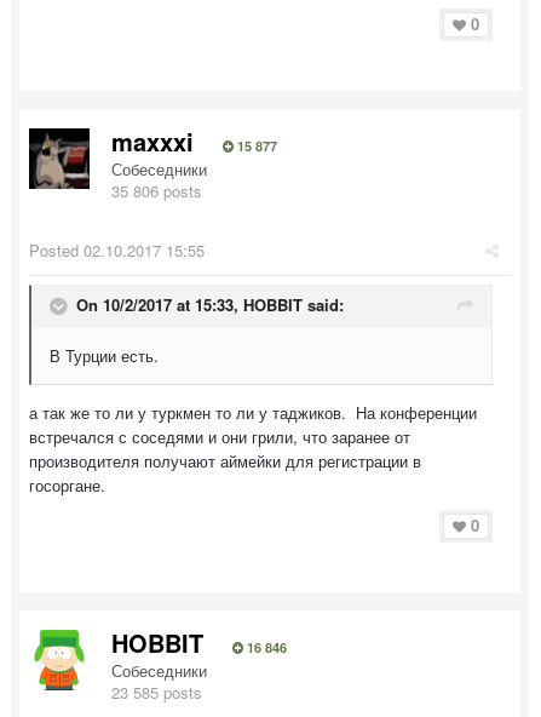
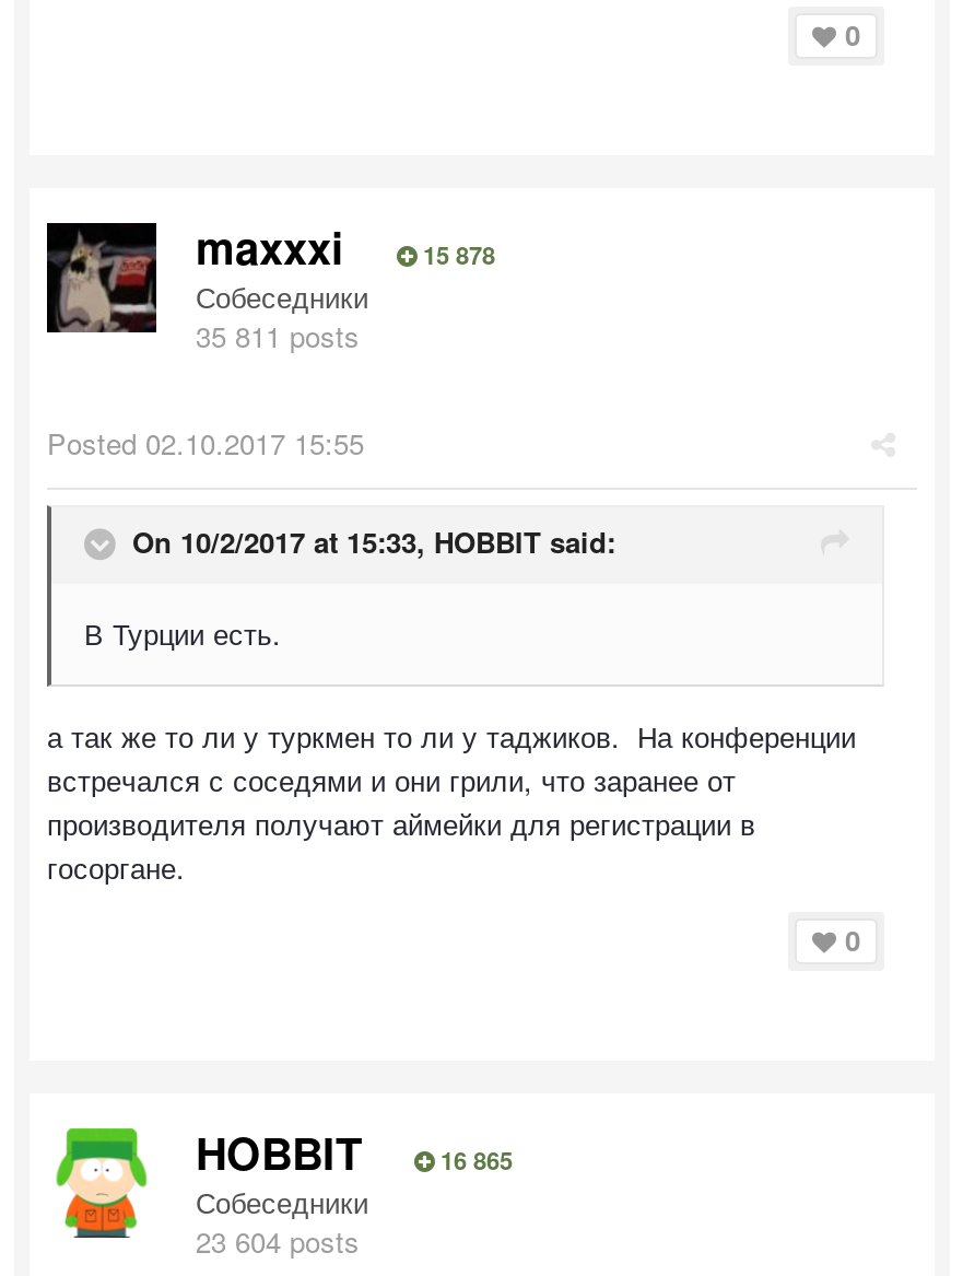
- 15 877
+ 15 878

- 35 806 posts
+ 35 811 posts

- 16 846
+ 16 865

- 23 585 posts
+ 23 604 posts
